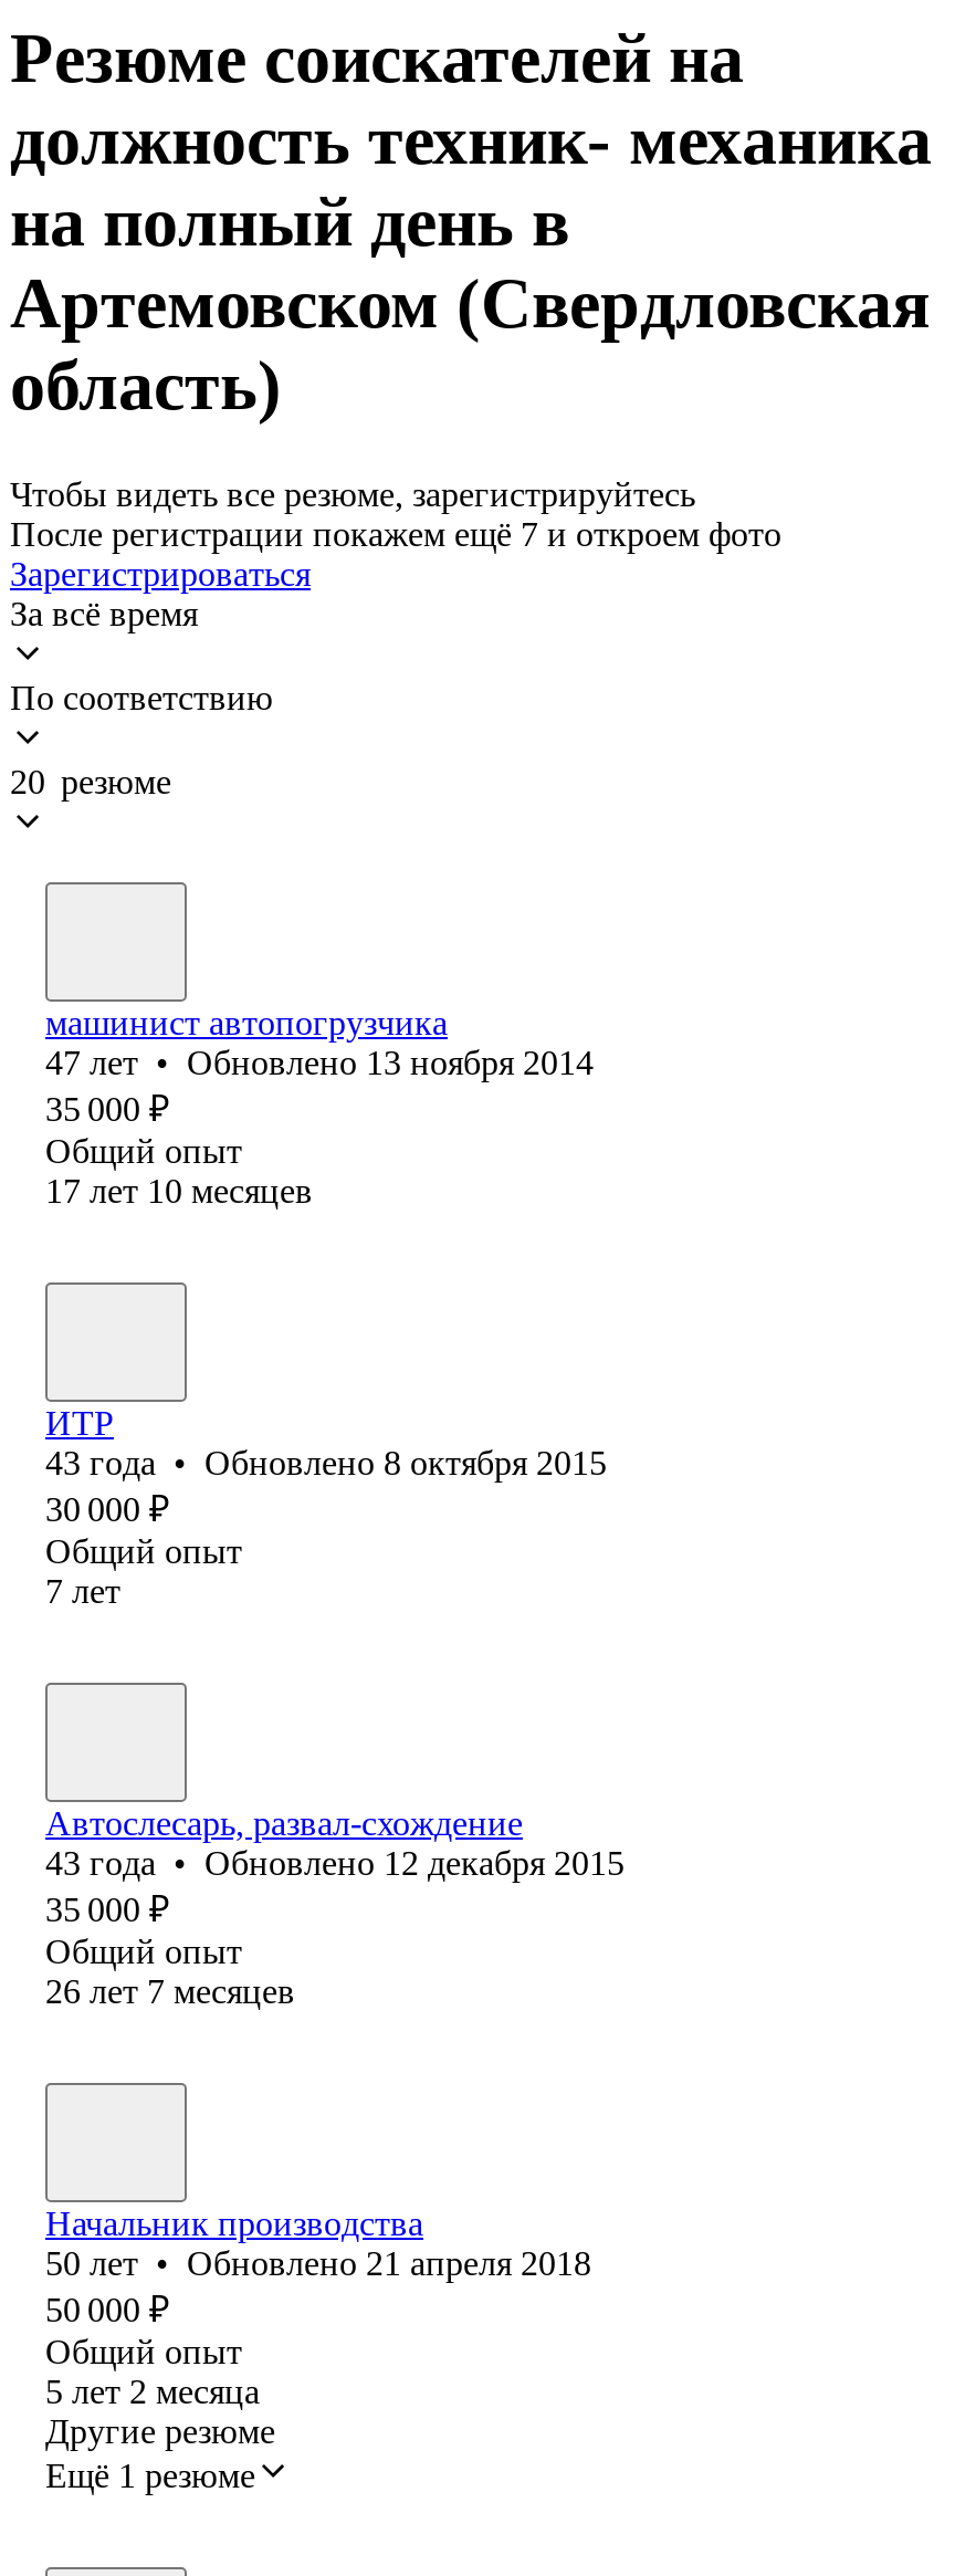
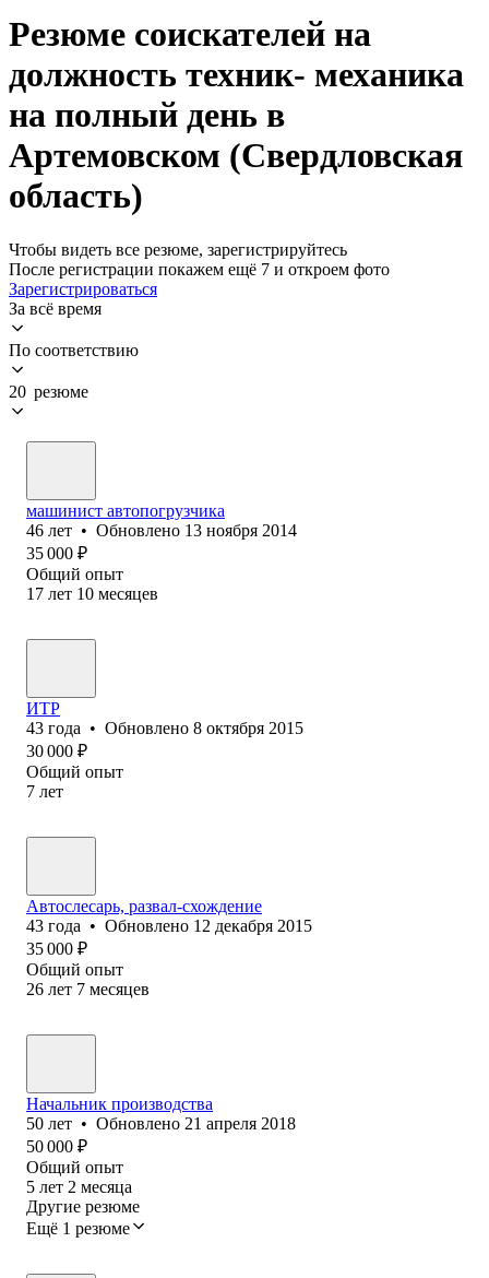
- 47 лет • Обновлено 13 ноября 2014
+ 46 лет • Обновлено 13 ноября 2014
